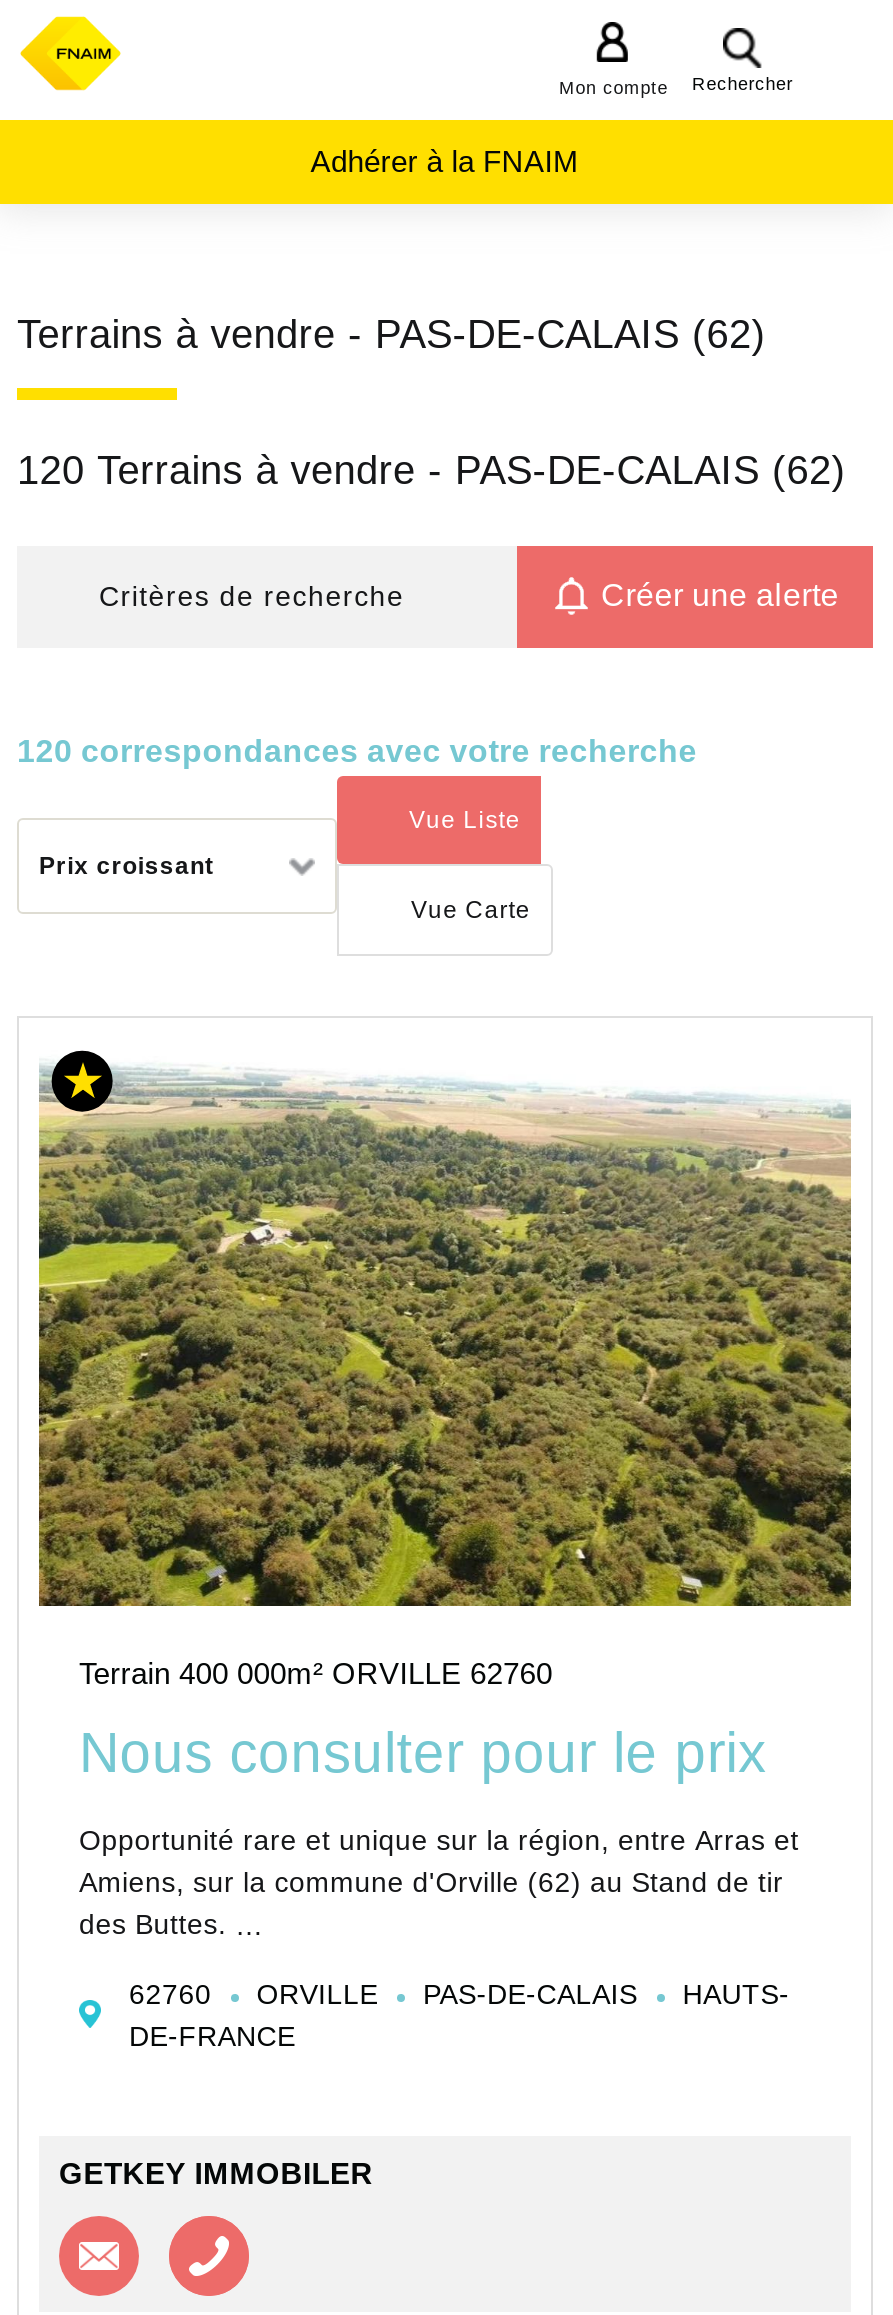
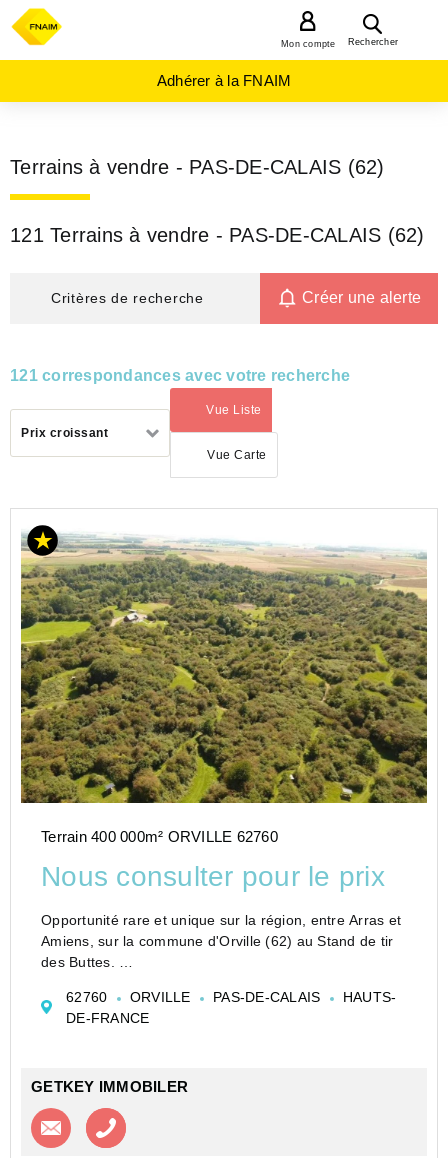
- 120 Terrains à vendre - PAS-DE-CALAIS (62)
+ 121 Terrains à vendre - PAS-DE-CALAIS (62)

- 120 correspondances avec votre recherche
+ 121 correspondances avec votre recherche
